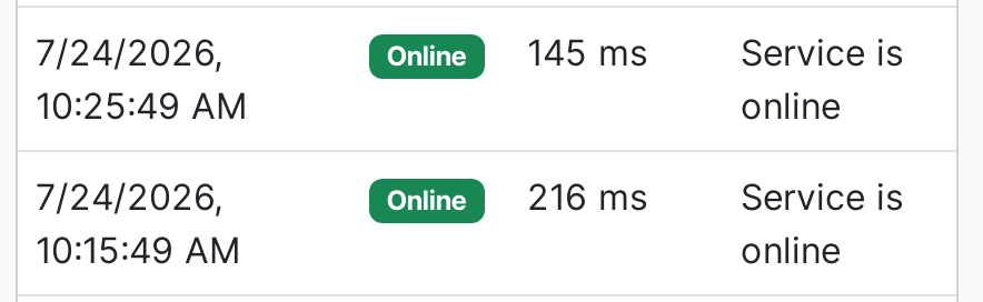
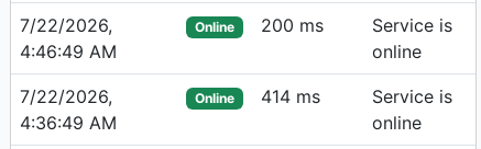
- 7/24/2026,
+ 7/22/2026,

- Online 145 ms
+ Online 200 ms

- 10:25:49 AM
+ 4:46:49 AM

- 7/24/2026,
+ 7/22/2026,

- Online 216 ms
+ Online 414 ms

- 10:15:49 AM
+ 4:36:49 AM
